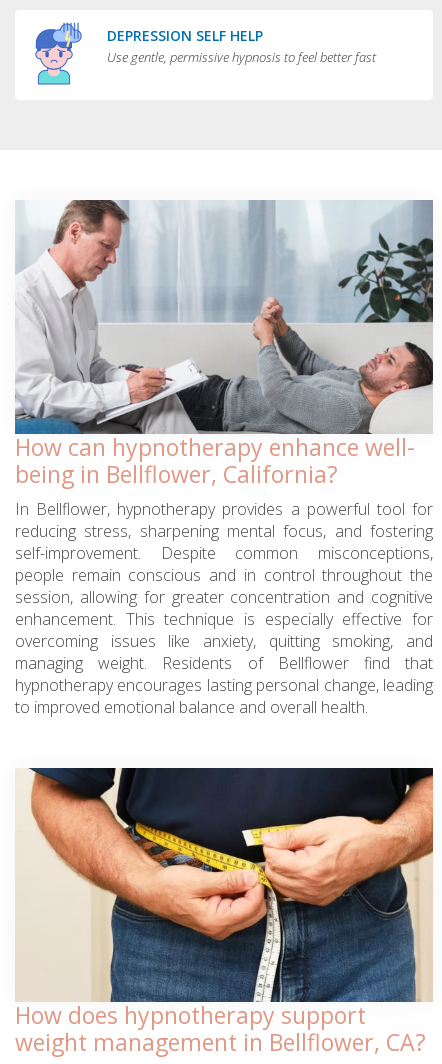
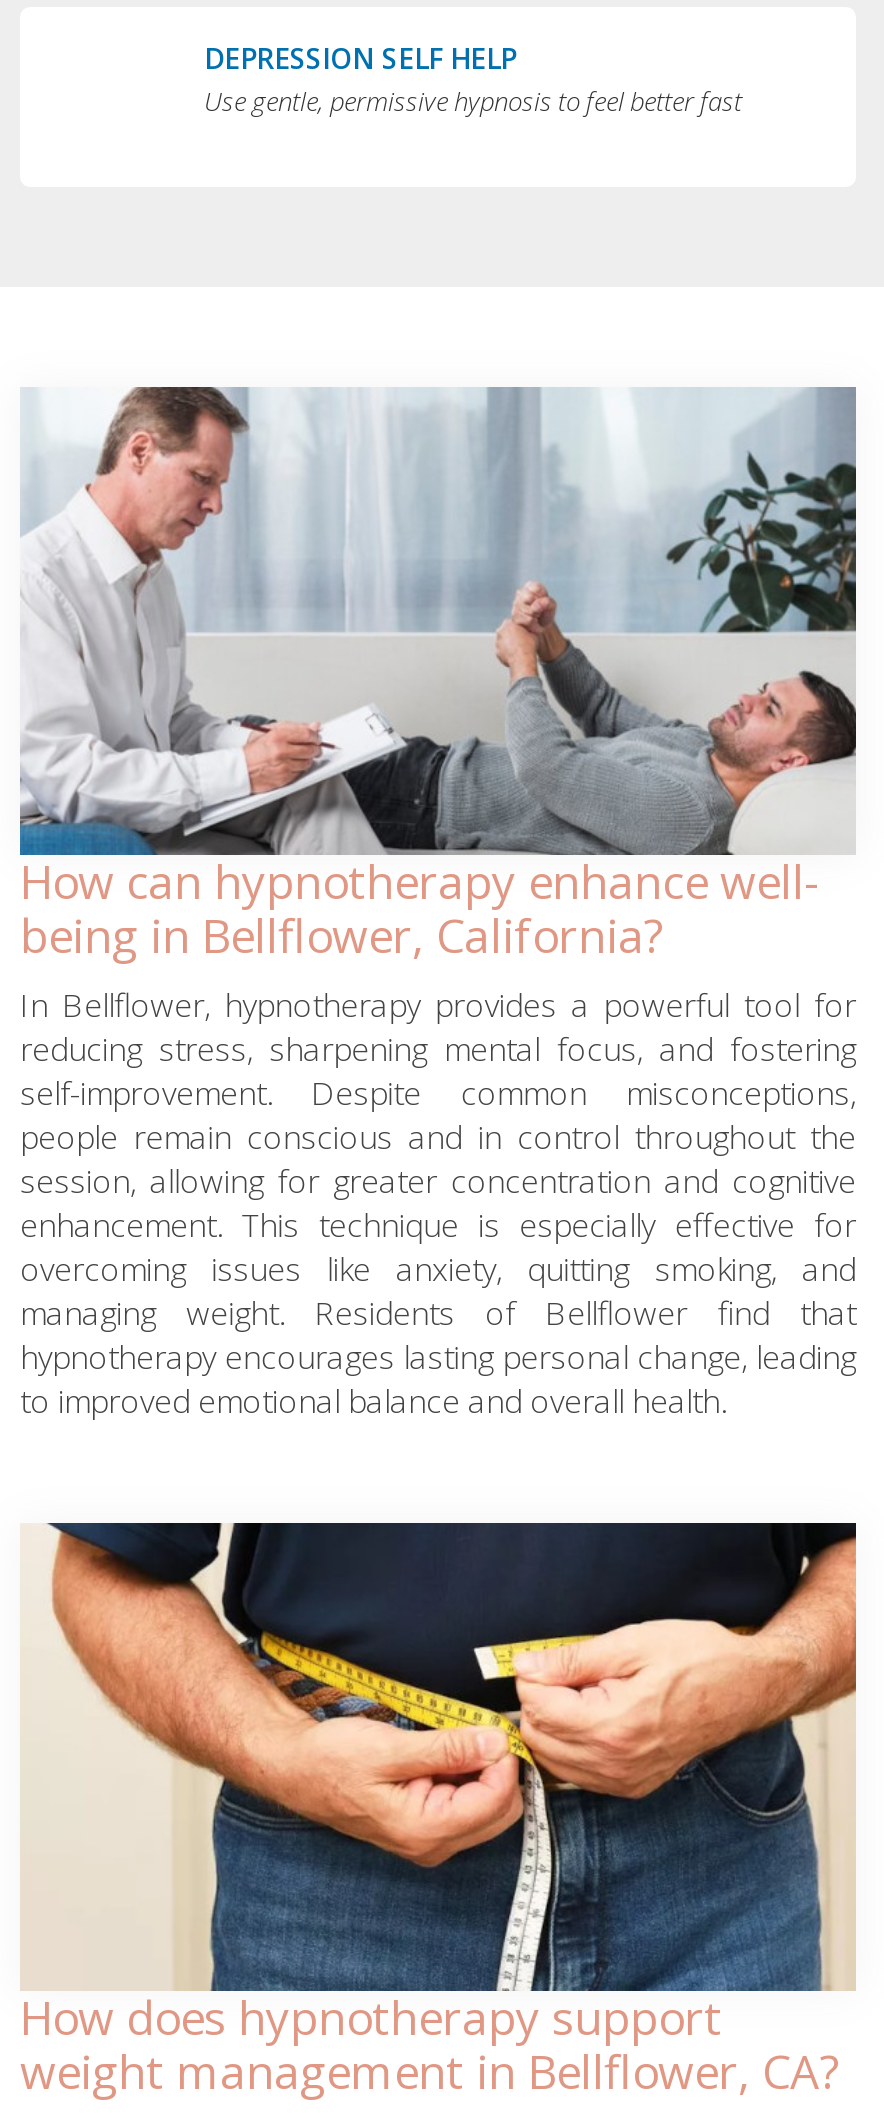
- [image]
